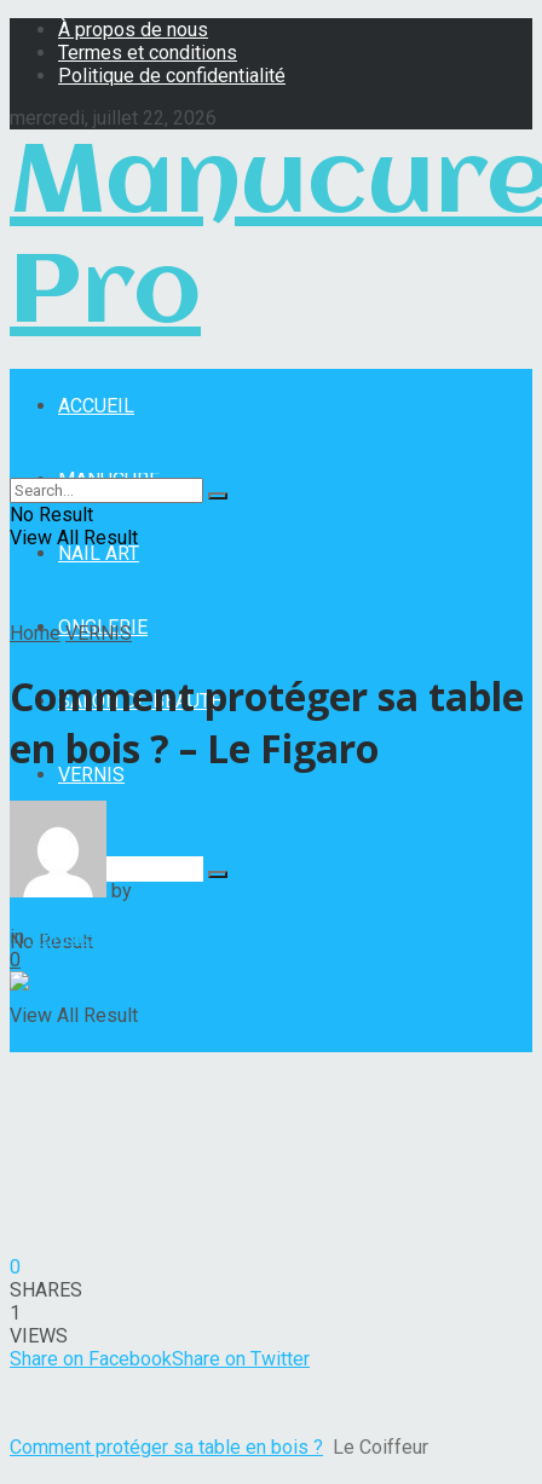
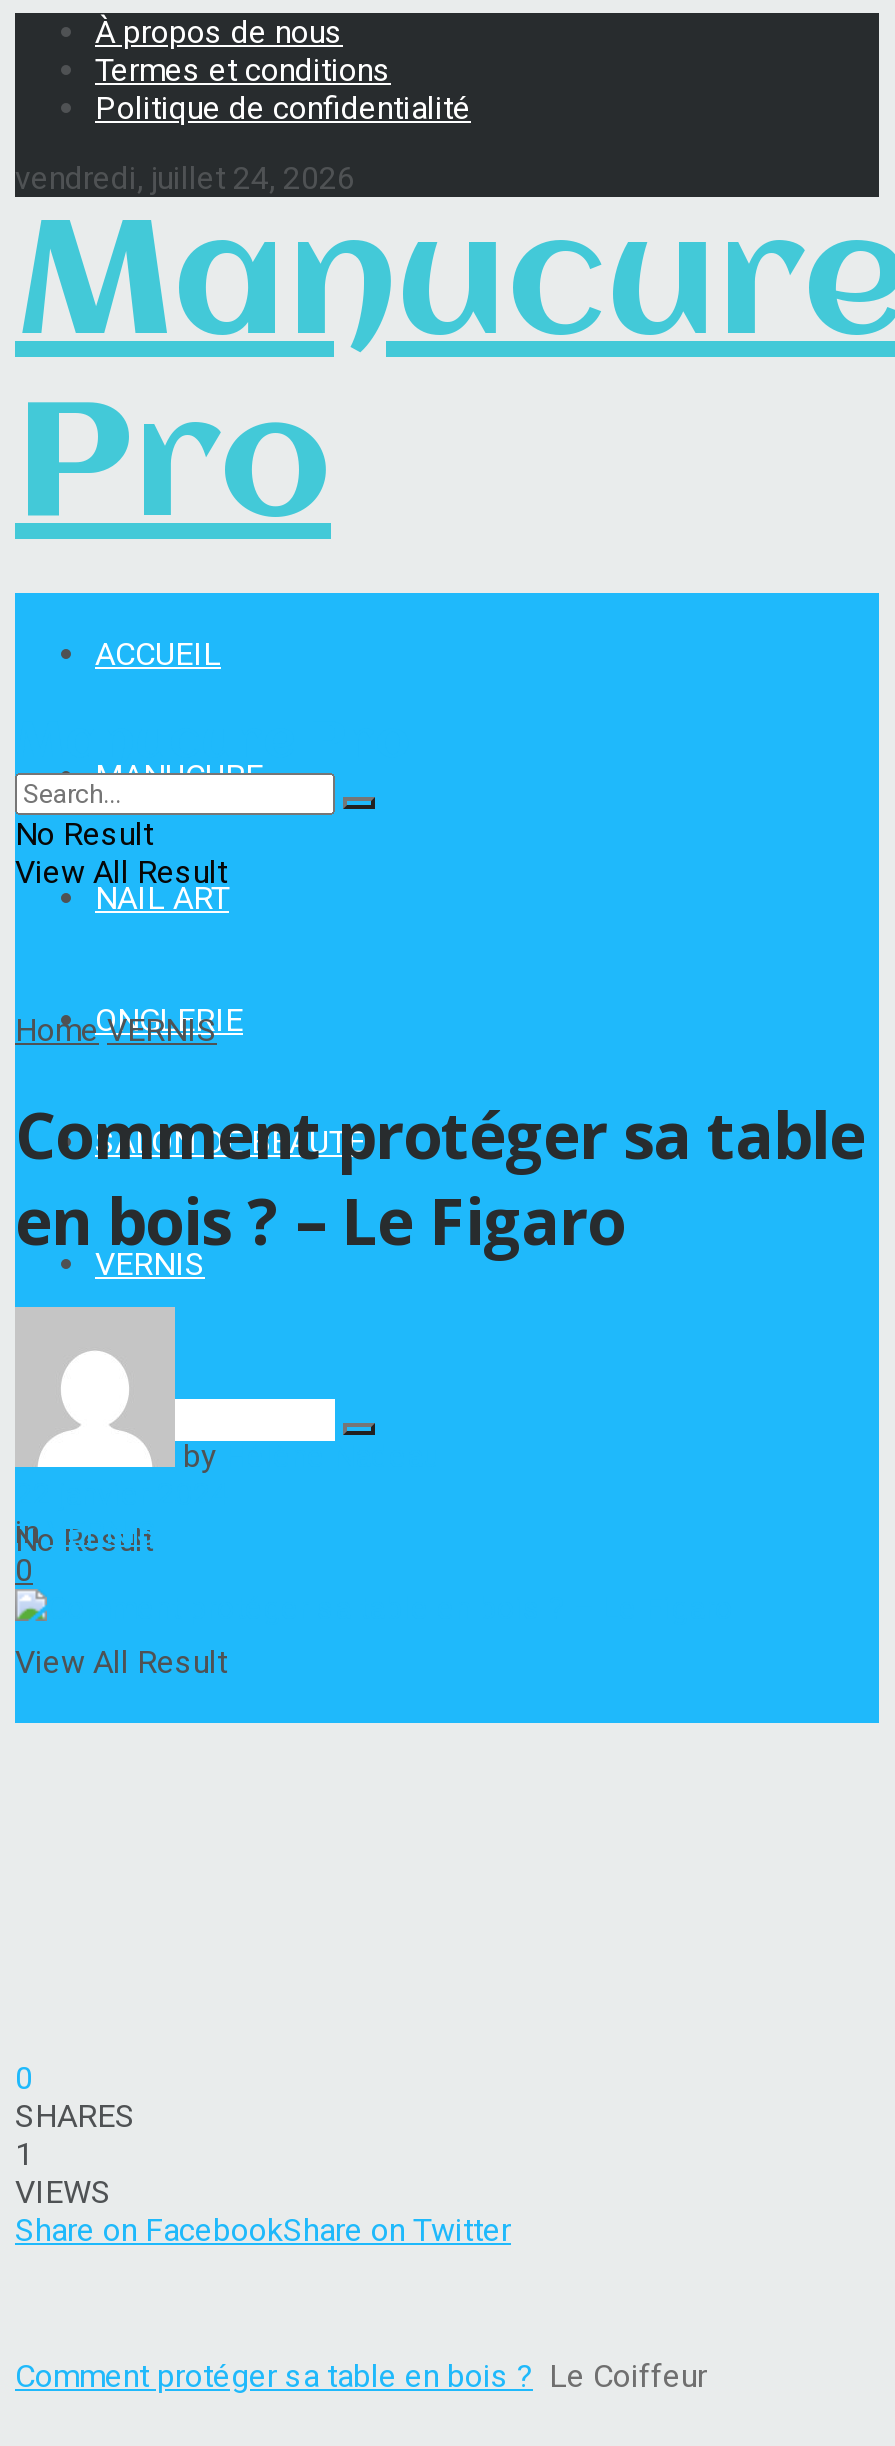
- mercredi, juillet 22, 2026
+ vendredi, juillet 24, 2026
